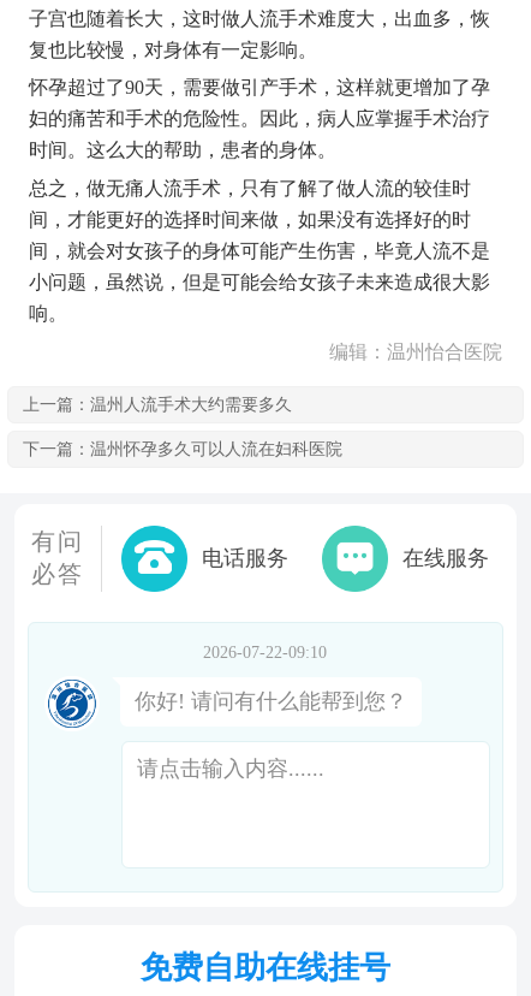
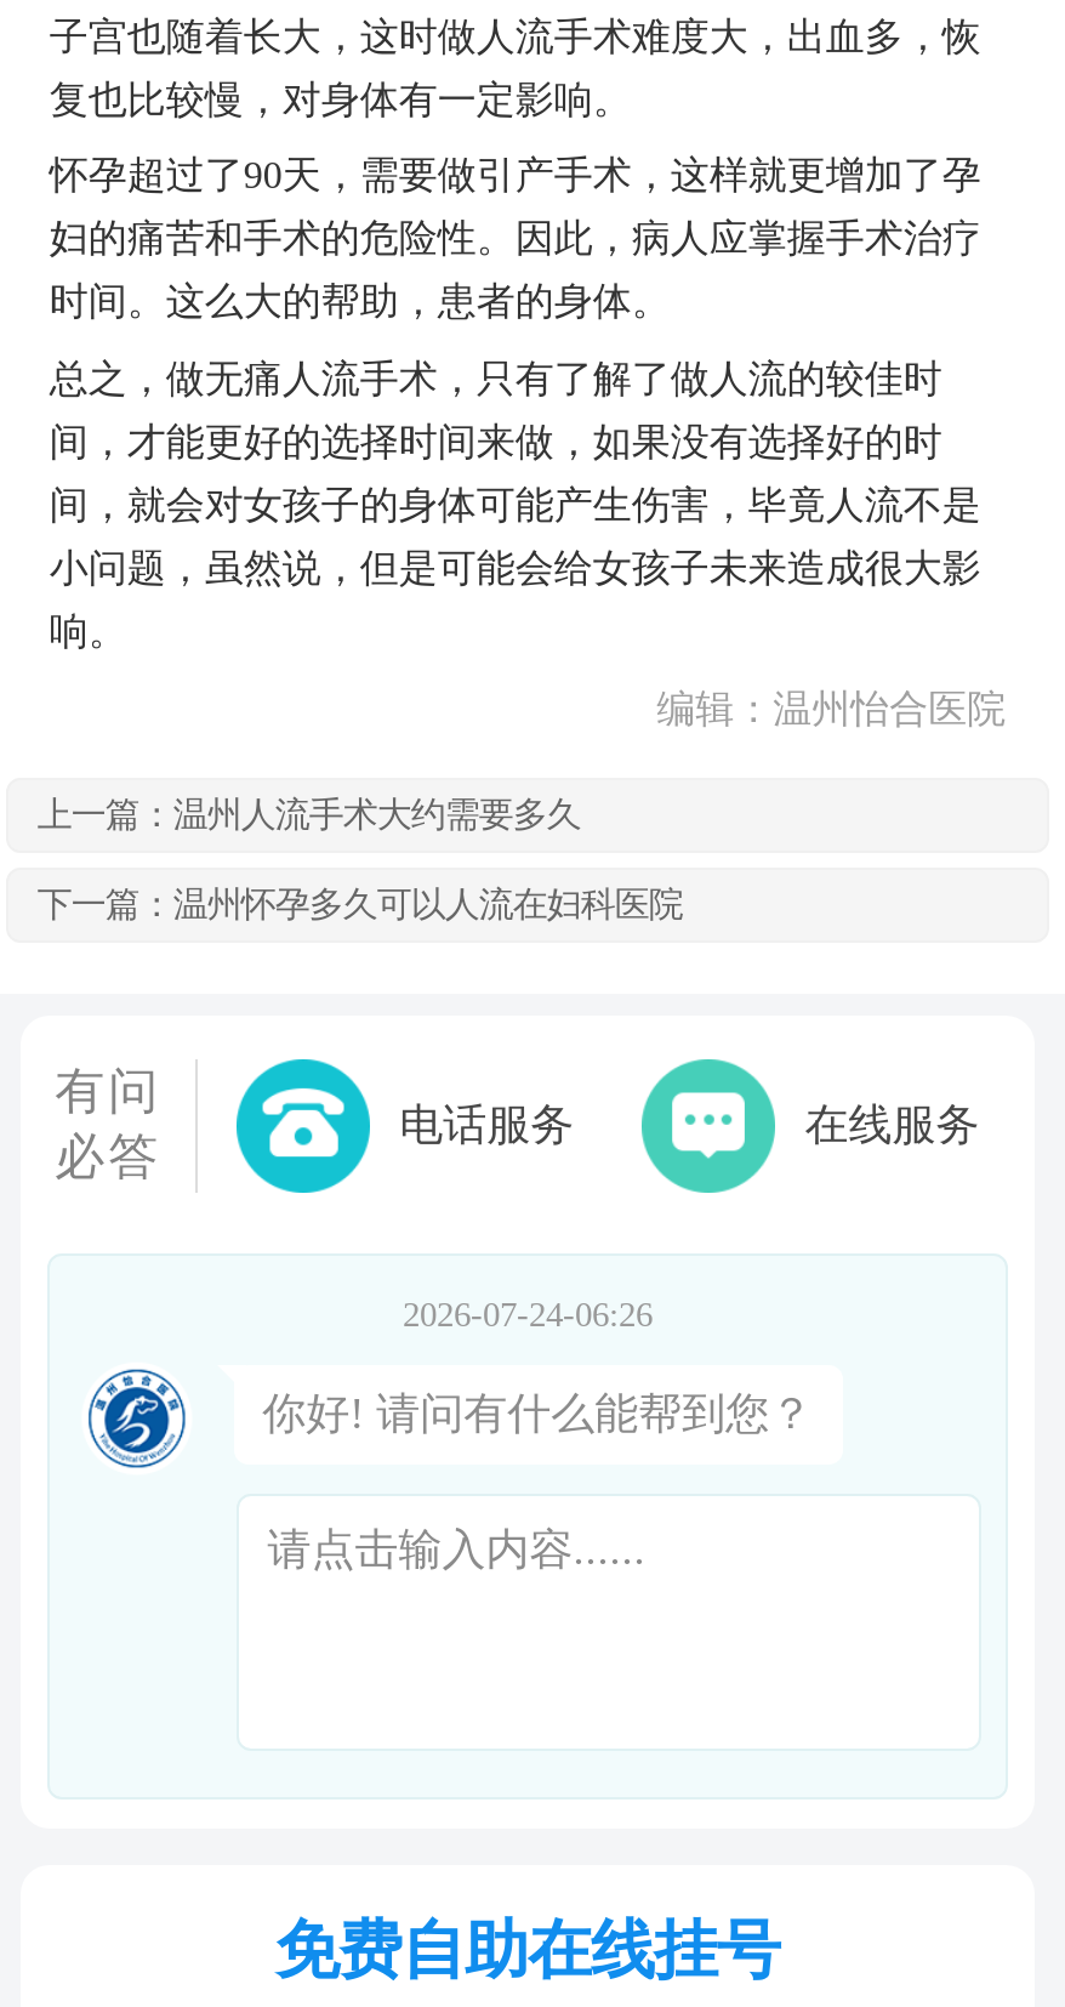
- 2026-07-22-09:10
+ 2026-07-24-06:26
